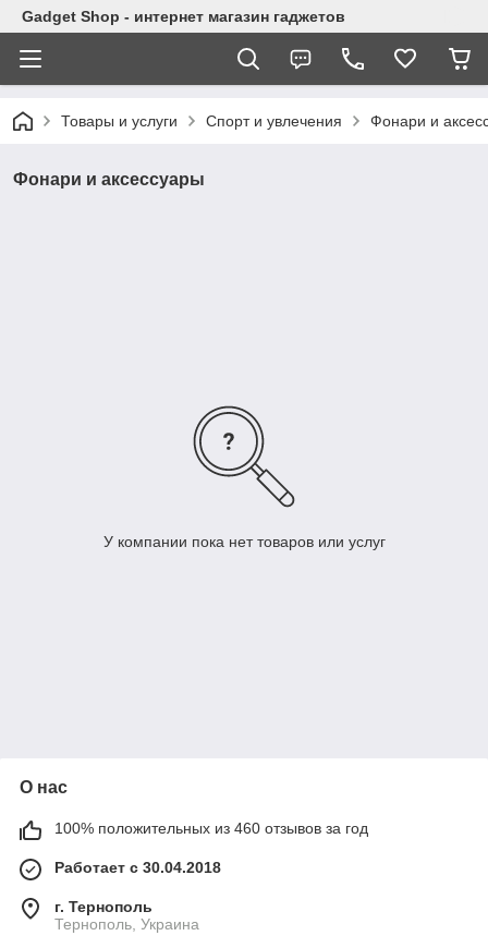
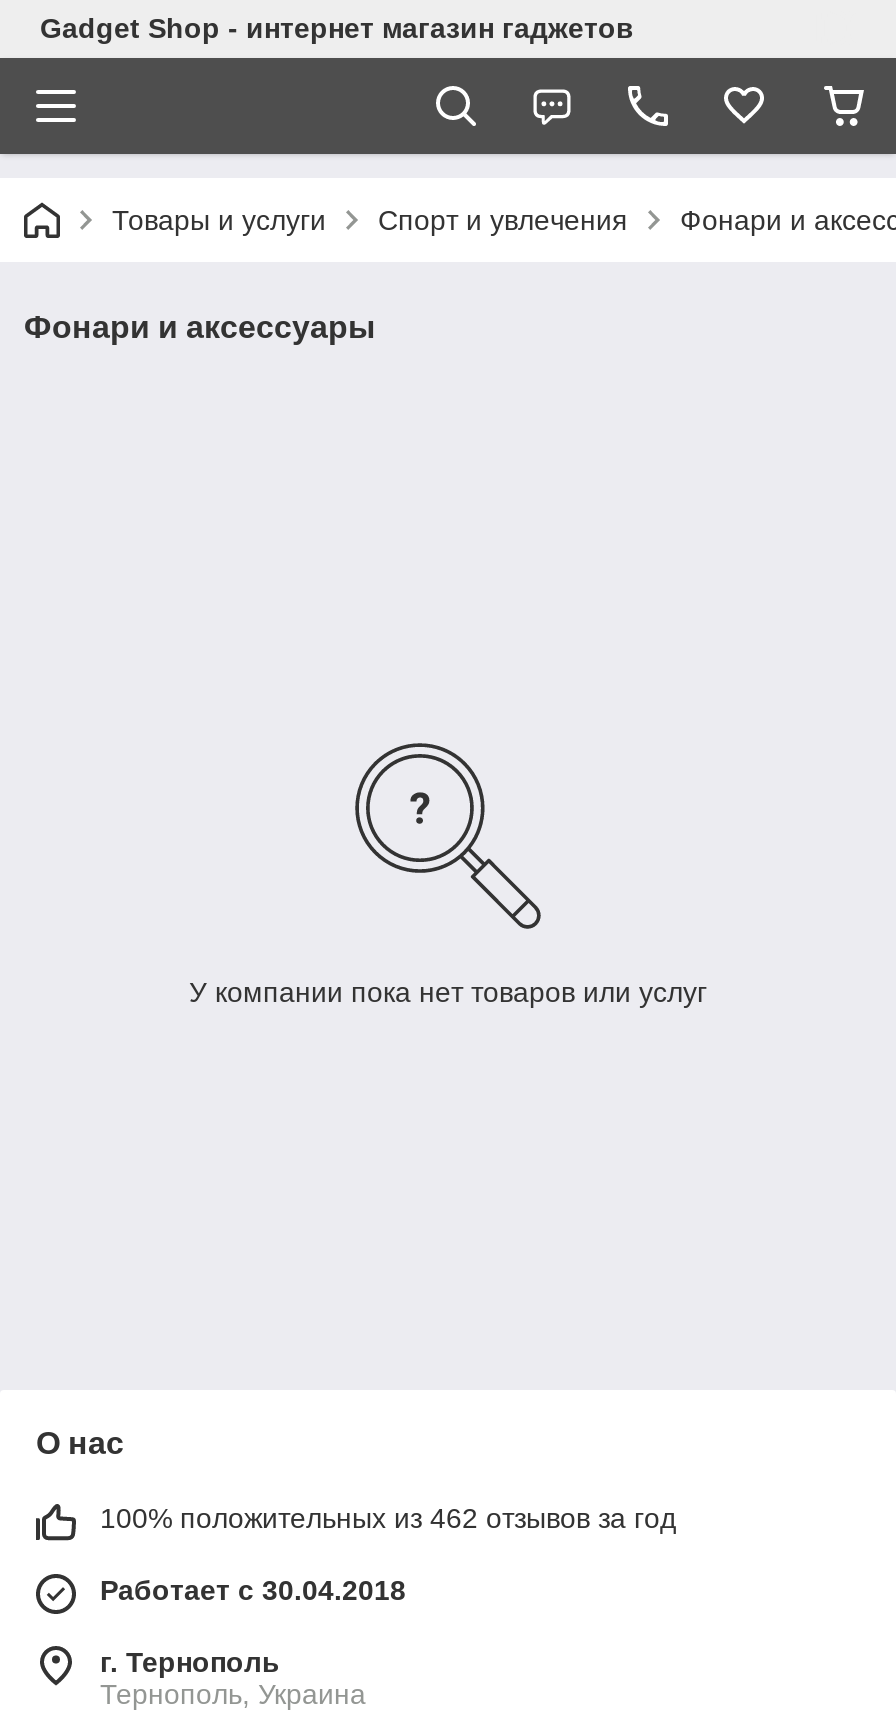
- 100% положительных из 460 отзывов за год
+ 100% положительных из 462 отзывов за год
